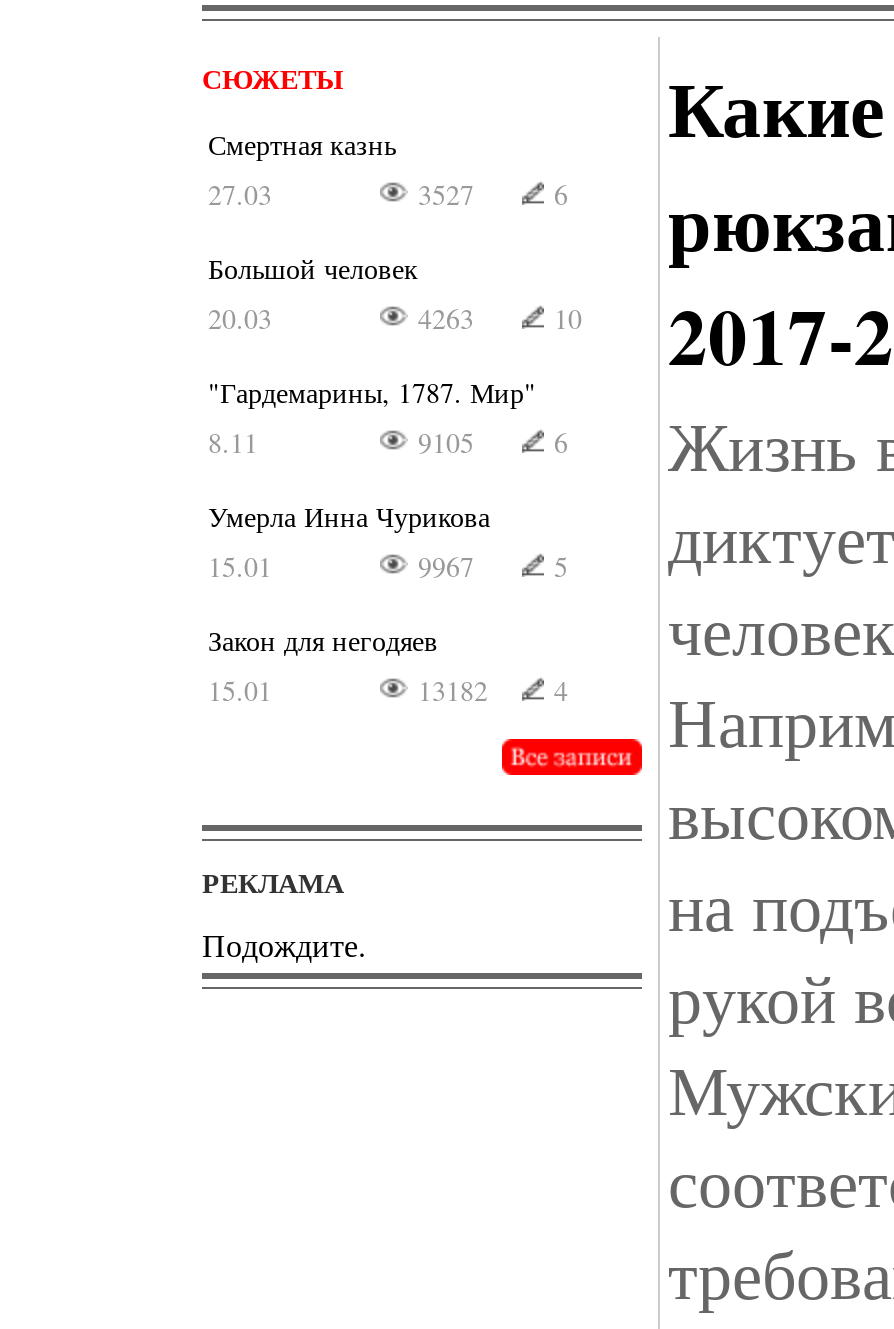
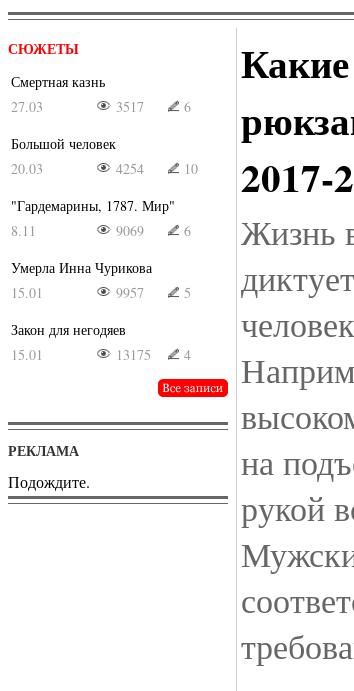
- 3527 6
+ 3517 6

- 4263 10
+ 4254 10

- 9105 6
+ 9069 6

- 9967 5
+ 9957 5

- 13182 4
+ 13175 4
